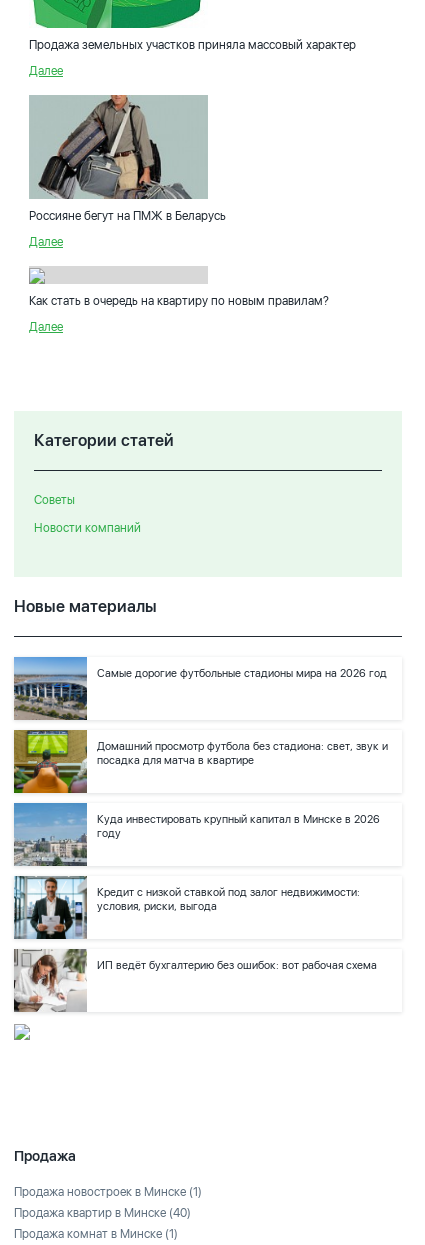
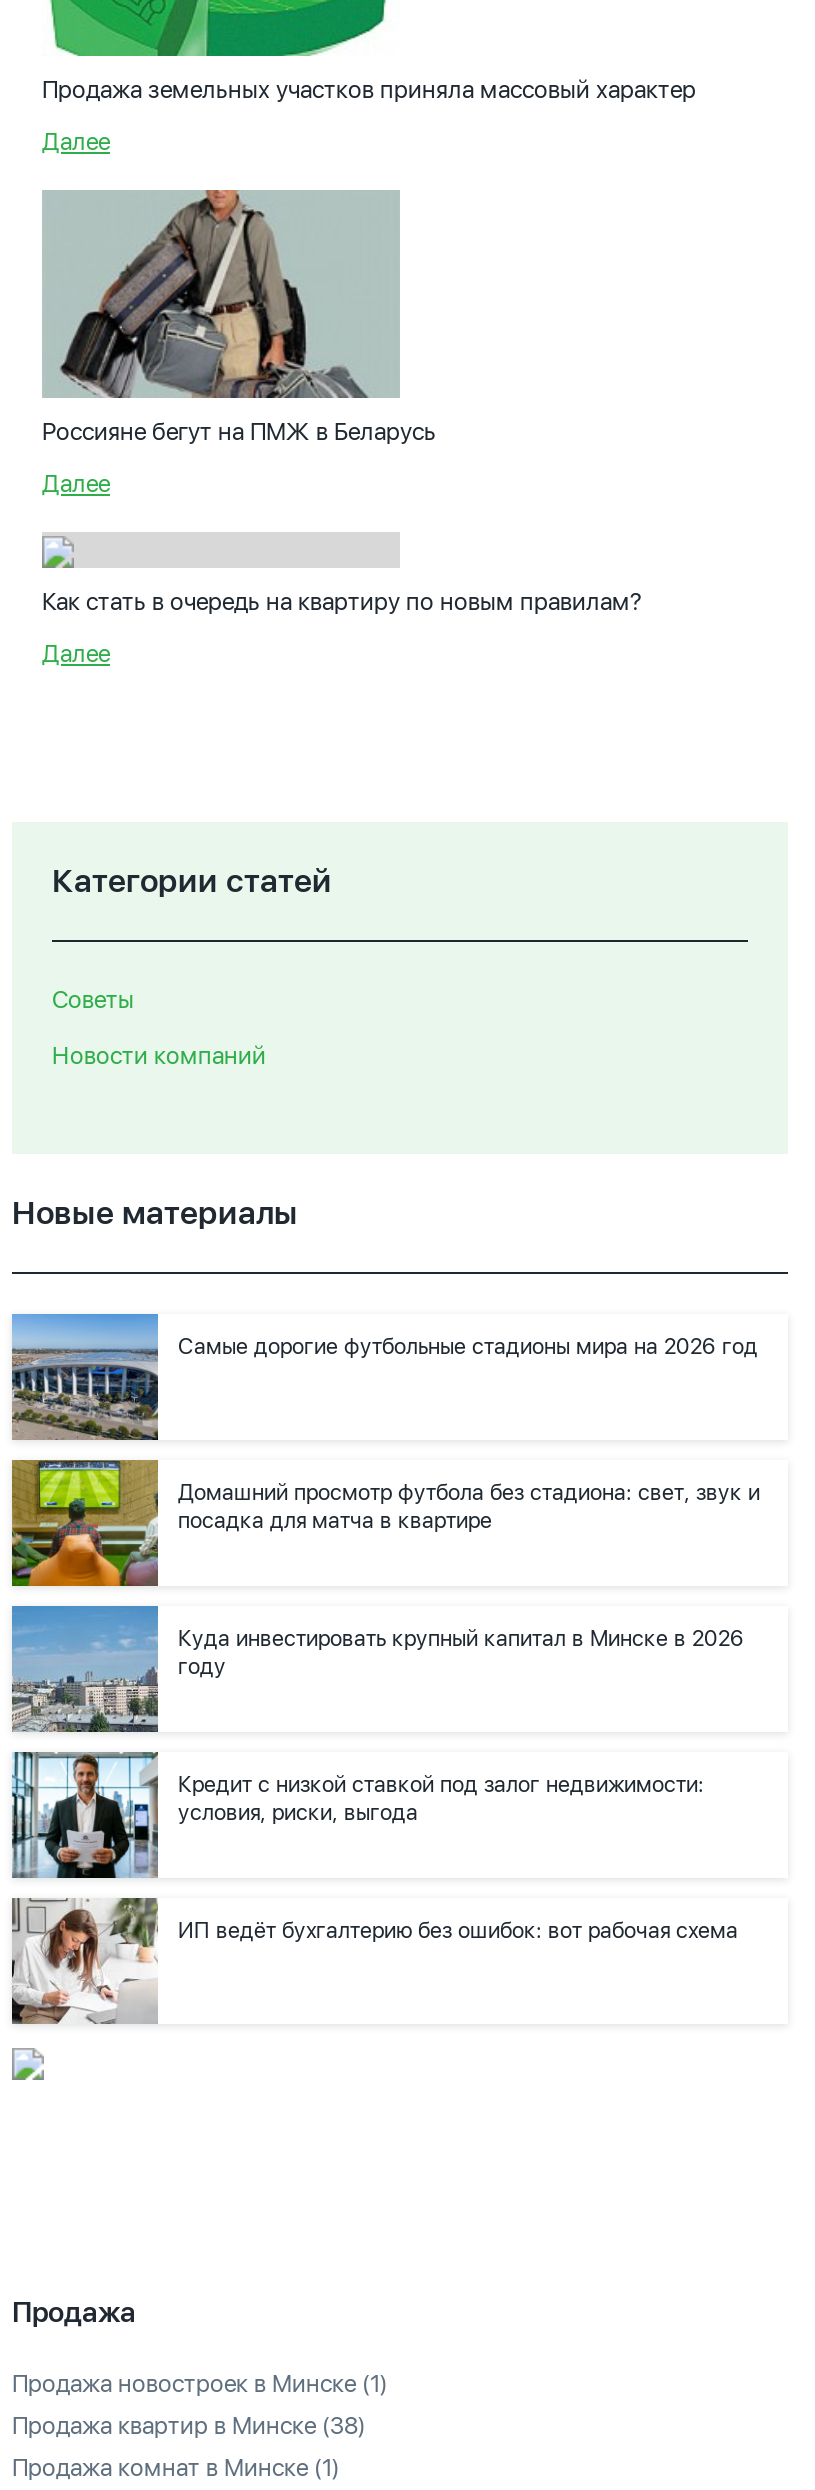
- Продажа квартир в Минске (40)
+ Продажа квартир в Минске (38)
